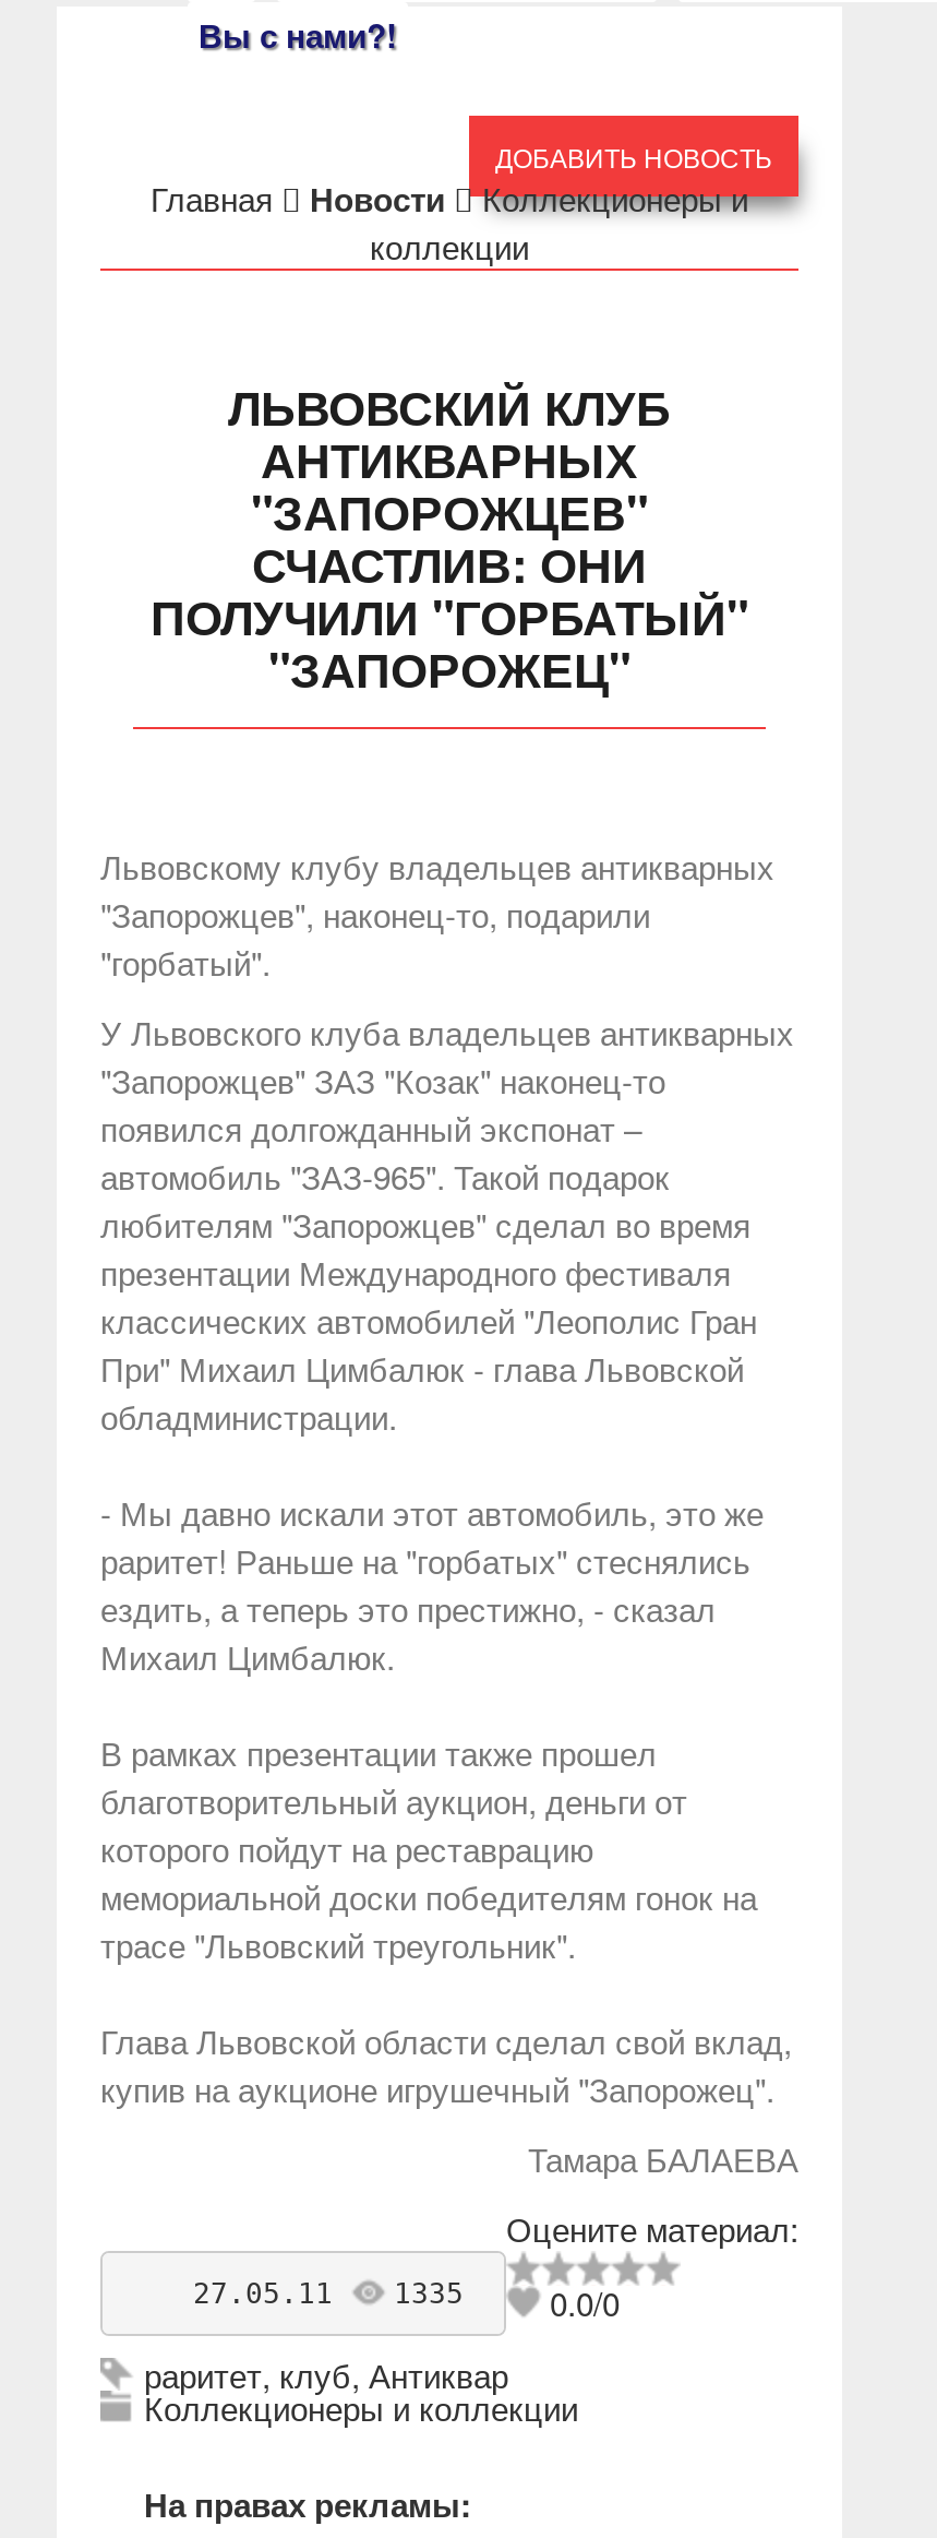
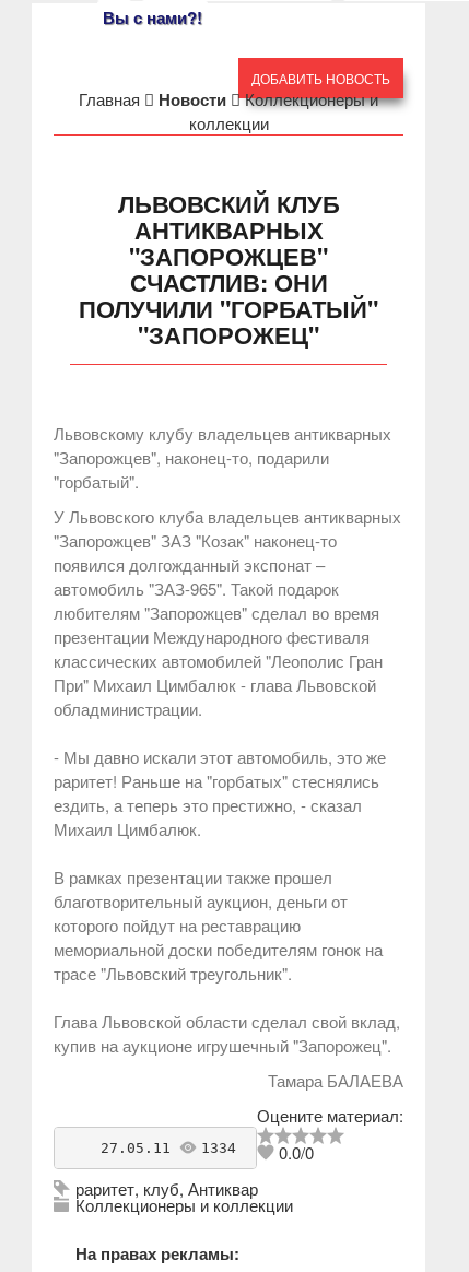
- 27.05.11 1335
+ 27.05.11 1334
